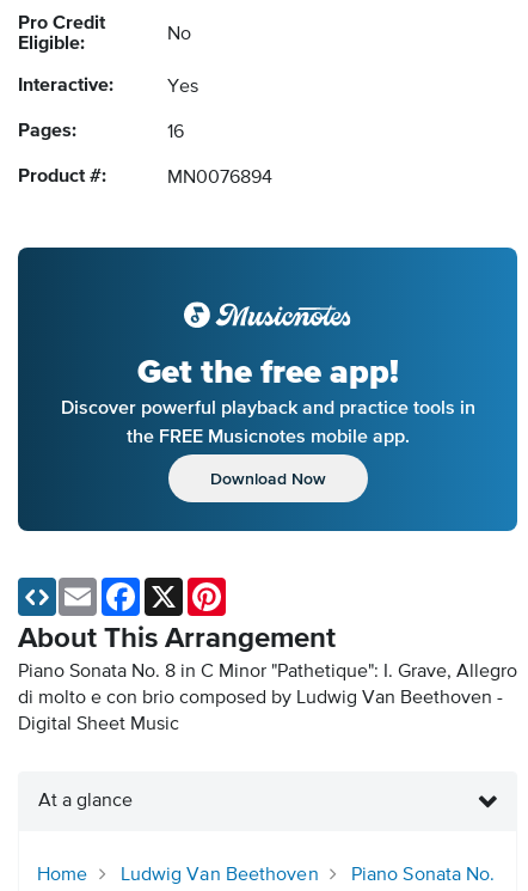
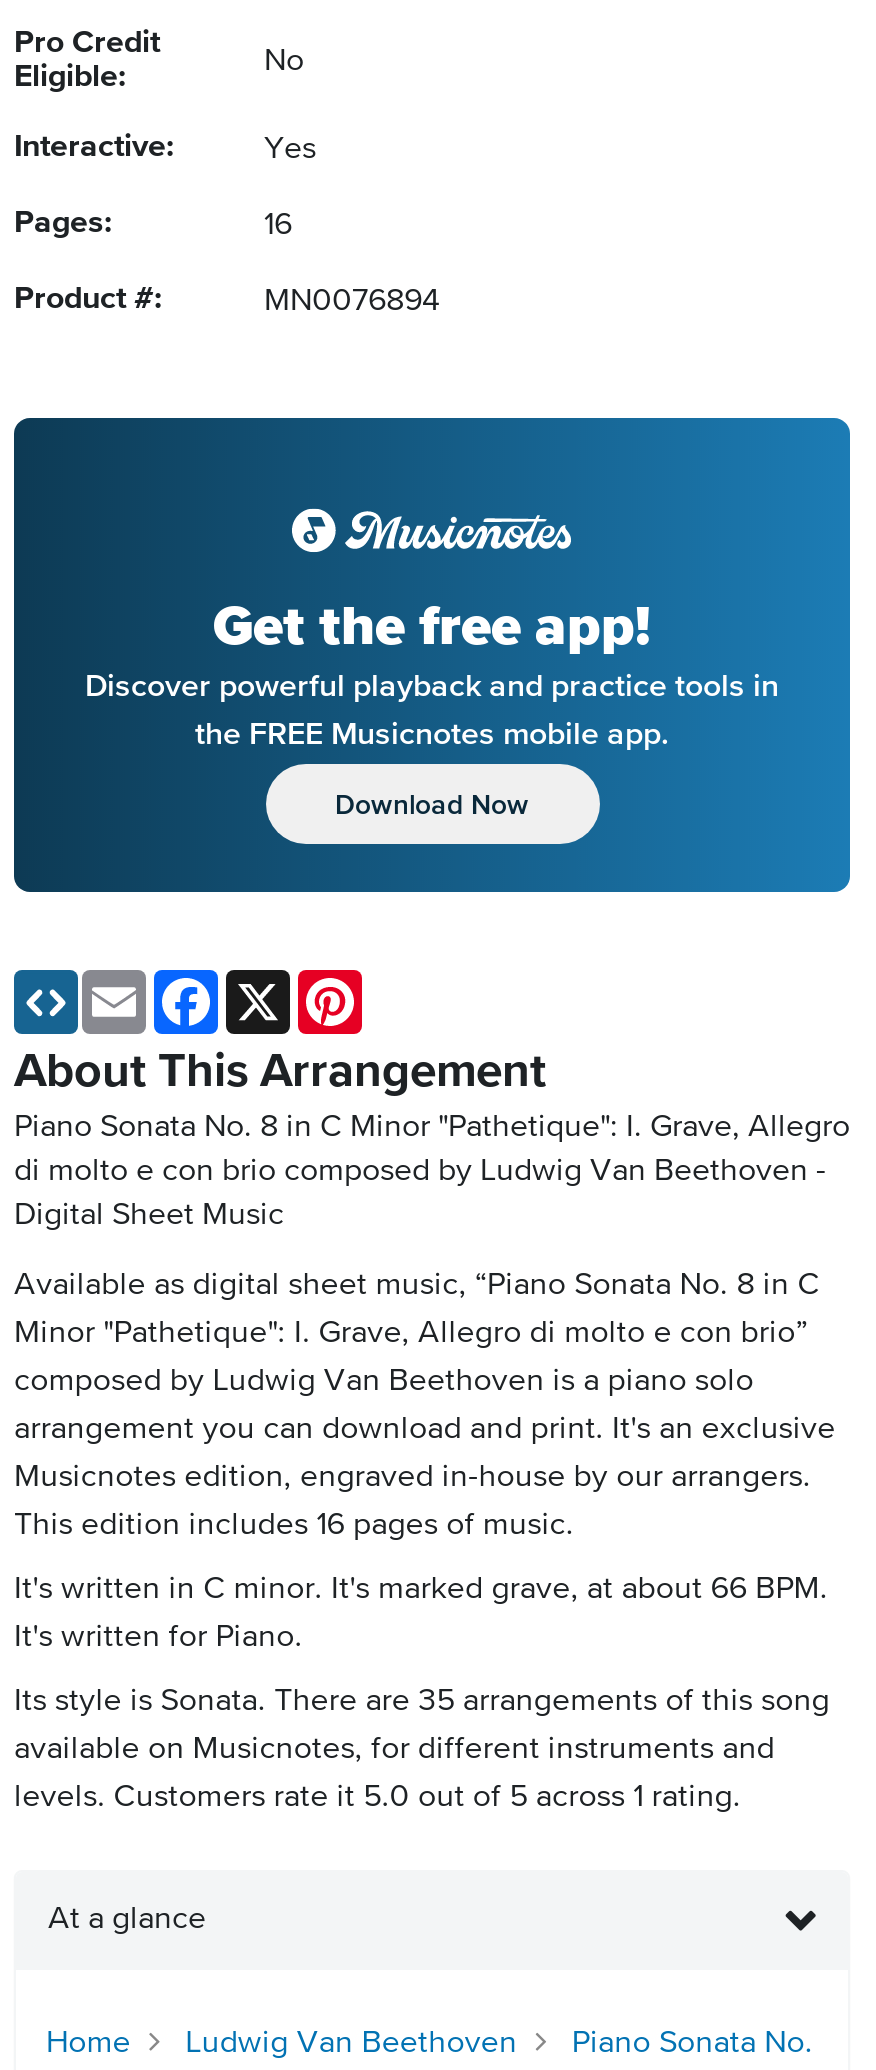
+ Available as digital sheet music, “Piano Sonata No. 8 in C
+ Minor "Pathetique": I. Grave, Allegro di molto e con brio”
+ composed by Ludwig Van Beethoven is a piano solo
+ arrangement you can download and print. It's an exclusive
+ Musicnotes edition, engraved in-house by our arrangers.
+ This edition includes 16 pages of music.
+ It's written in C minor. It's marked grave, at about 66 BPM.
+ It's written for Piano.
+ Its style is Sonata. There are 35 arrangements of this song
+ available on Musicnotes, for different instruments and
+ levels. Customers rate it 5.0 out of 5 across 1 rating.
